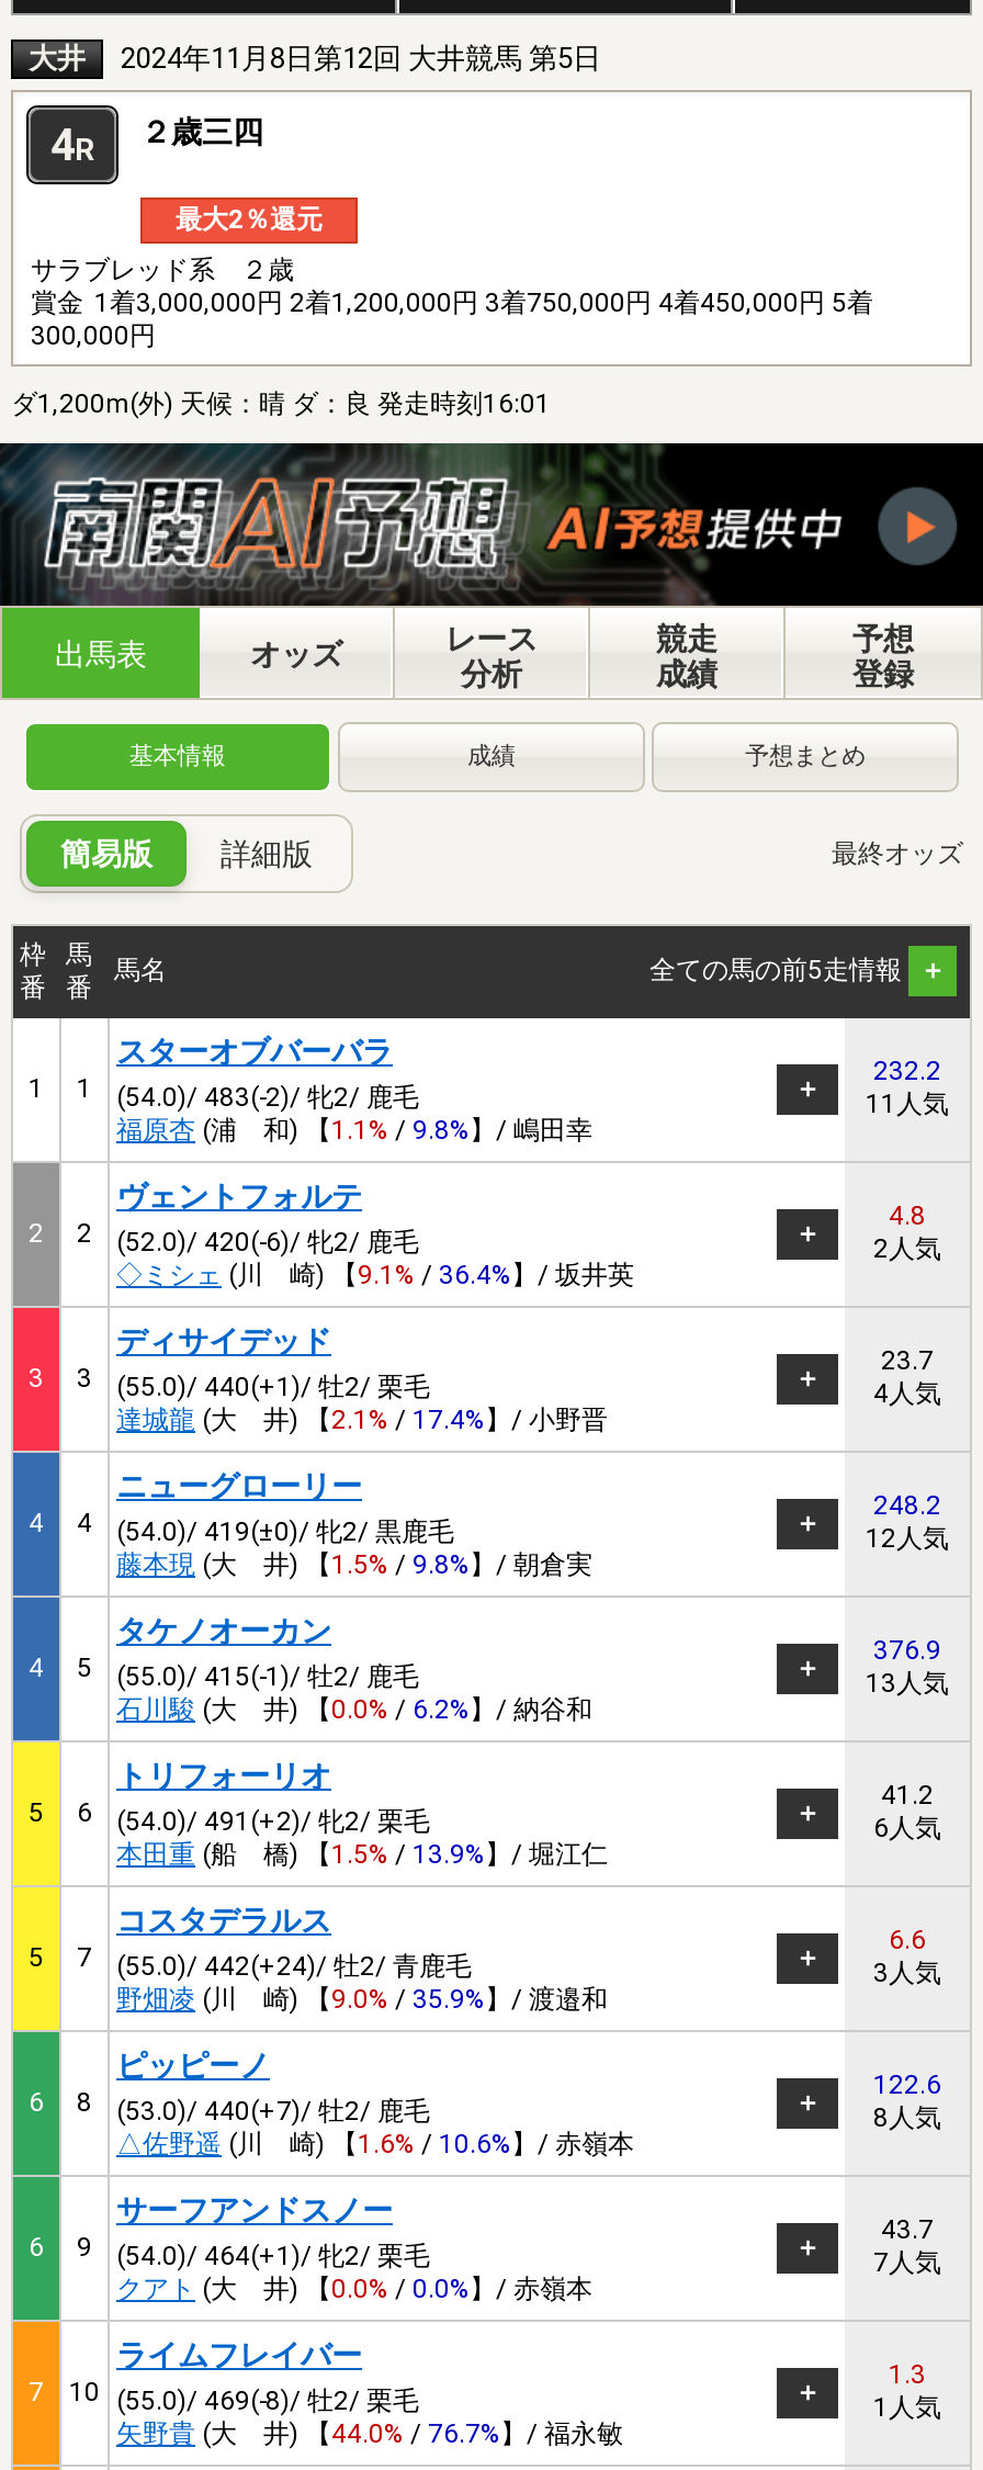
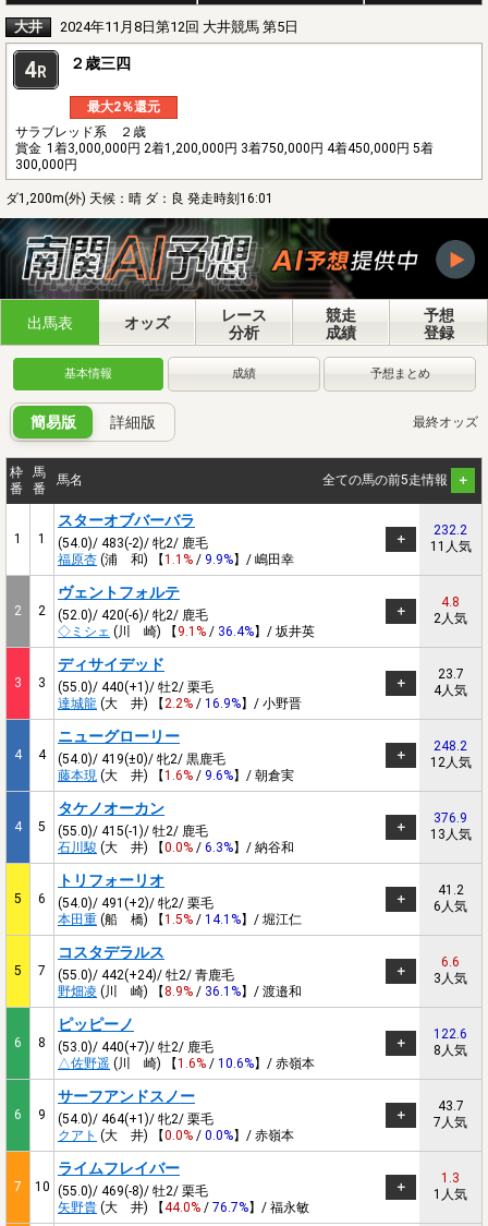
- 福原杏(浦 和) 【1.1% / 9.8%】/ 嶋田幸
+ 福原杏(浦 和) 【1.1% / 9.9%】/ 嶋田幸

- 達城龍(大 井) 【2.1% / 17.4%】/ 小野晋
+ 達城龍(大 井) 【2.2% / 16.9%】/ 小野晋

- 藤本現(大 井) 【1.5% / 9.8%】/ 朝倉実
+ 藤本現(大 井) 【1.6% / 9.6%】/ 朝倉実

- 石川駿(大 井) 【0.0% / 6.2%】/ 納谷和
+ 石川駿(大 井) 【0.0% / 6.3%】/ 納谷和

- 本田重(船 橋) 【1.5% / 13.9%】/ 堀江仁
+ 本田重(船 橋) 【1.5% / 14.1%】/ 堀江仁

- 野畑凌(川 崎) 【9.0% / 35.9%】/ 渡邉和
+ 野畑凌(川 崎) 【8.9% / 36.1%】/ 渡邉和
